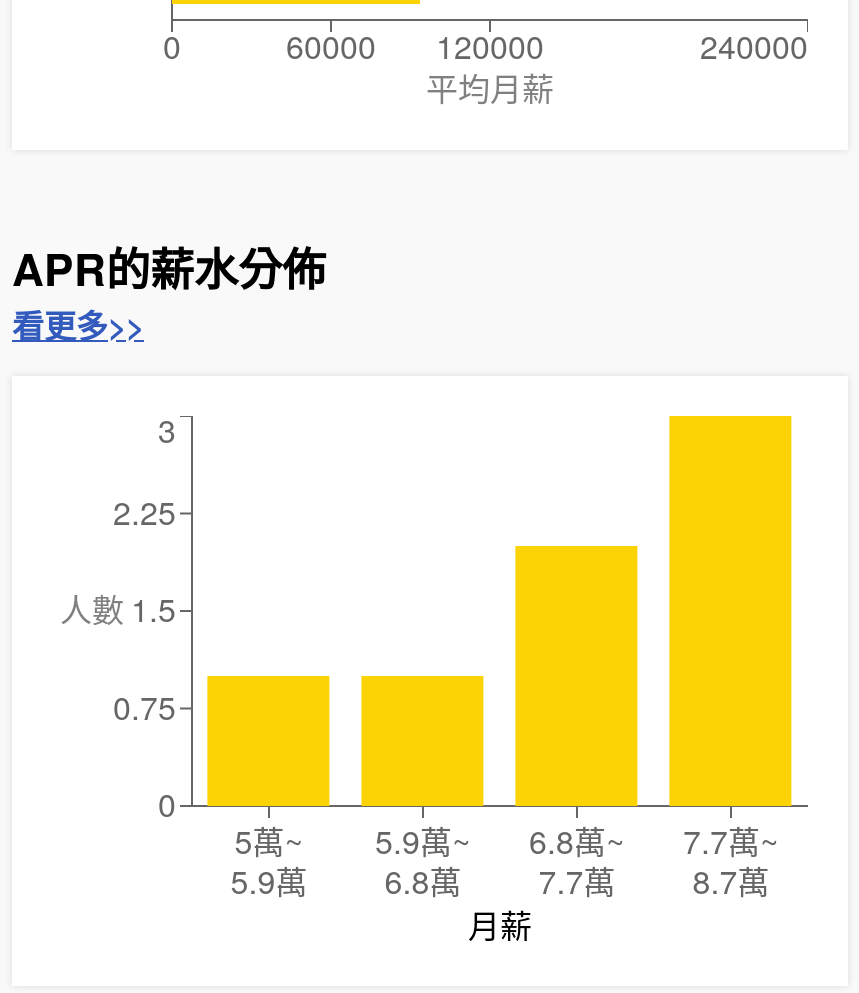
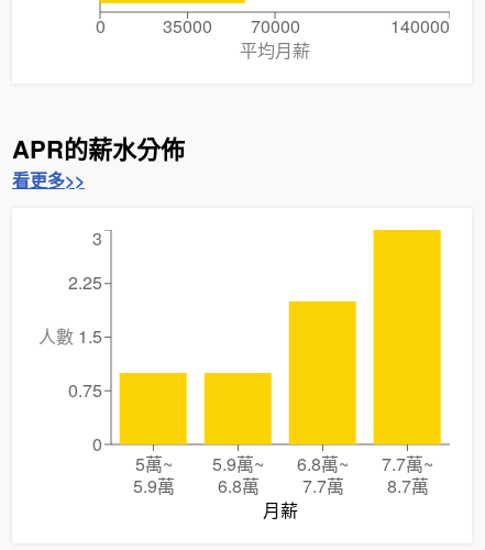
- 60000
+ 35000

- 120000
+ 70000

- 240000
+ 140000
